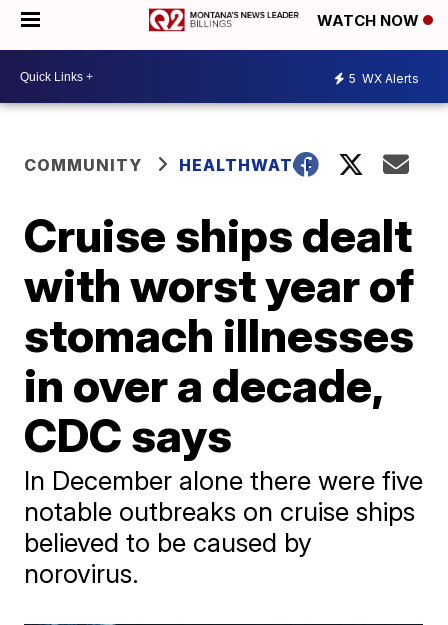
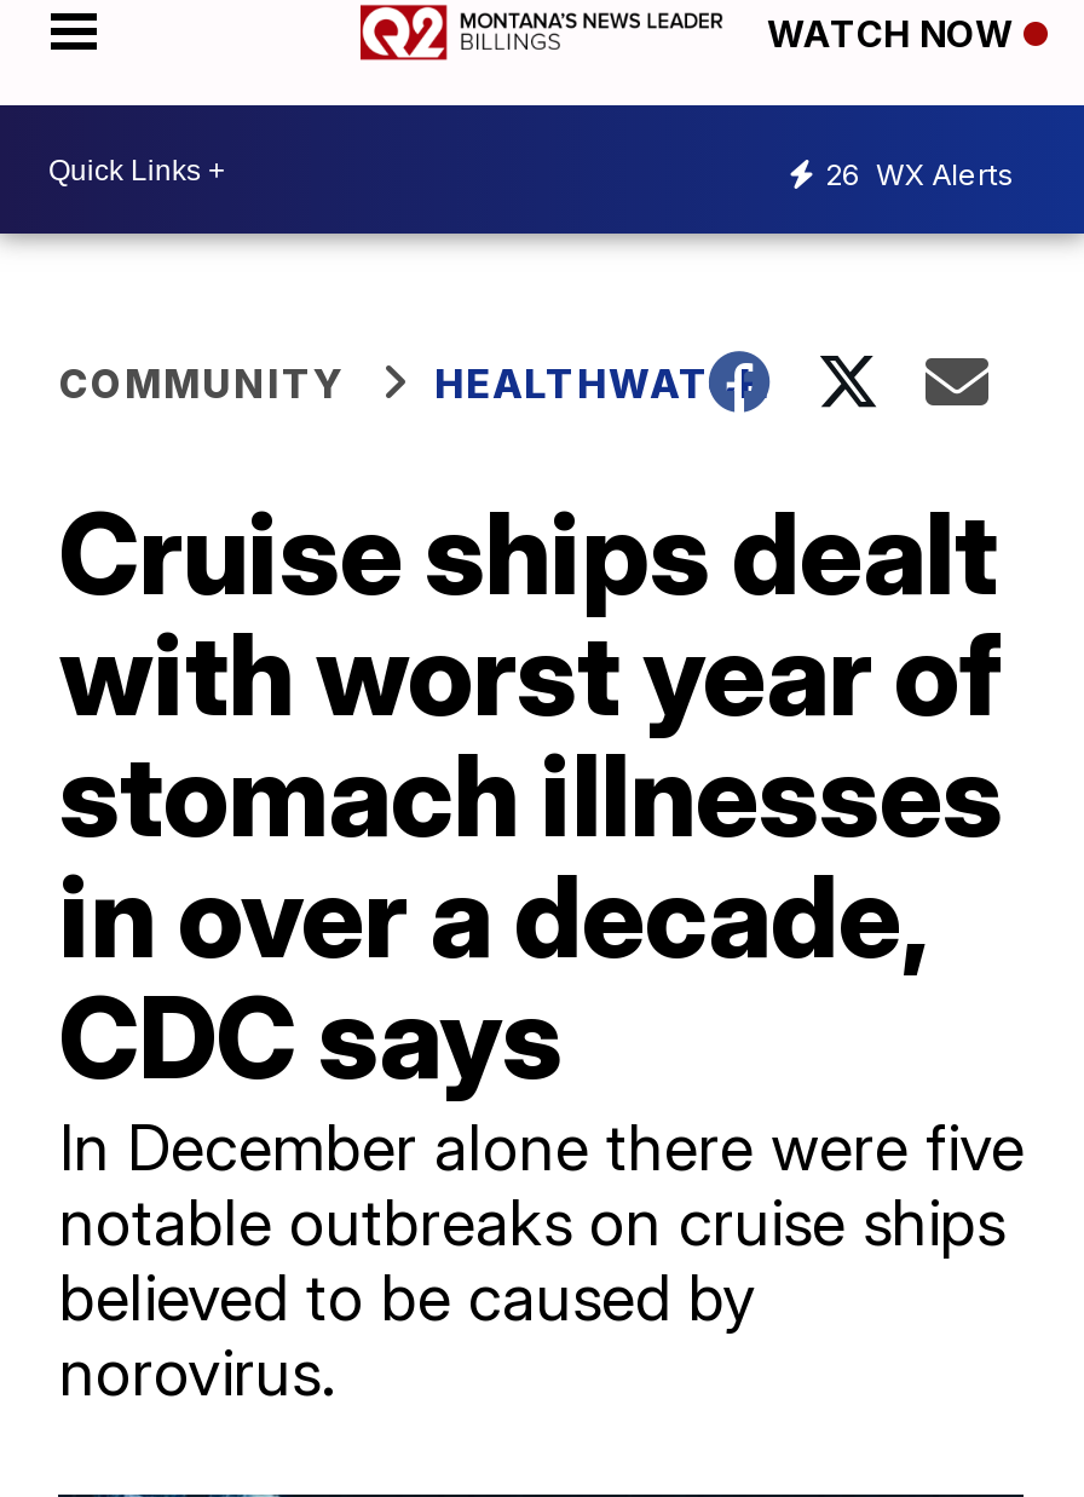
- 5 WX Alerts
+ 26 WX Alerts
